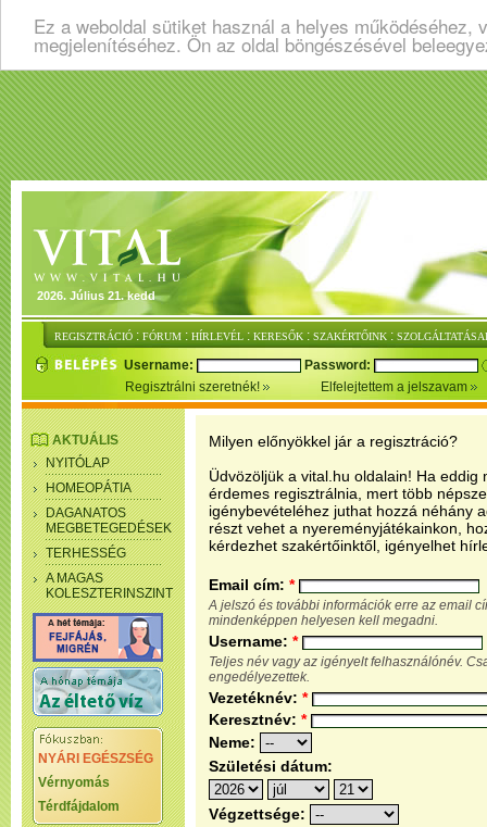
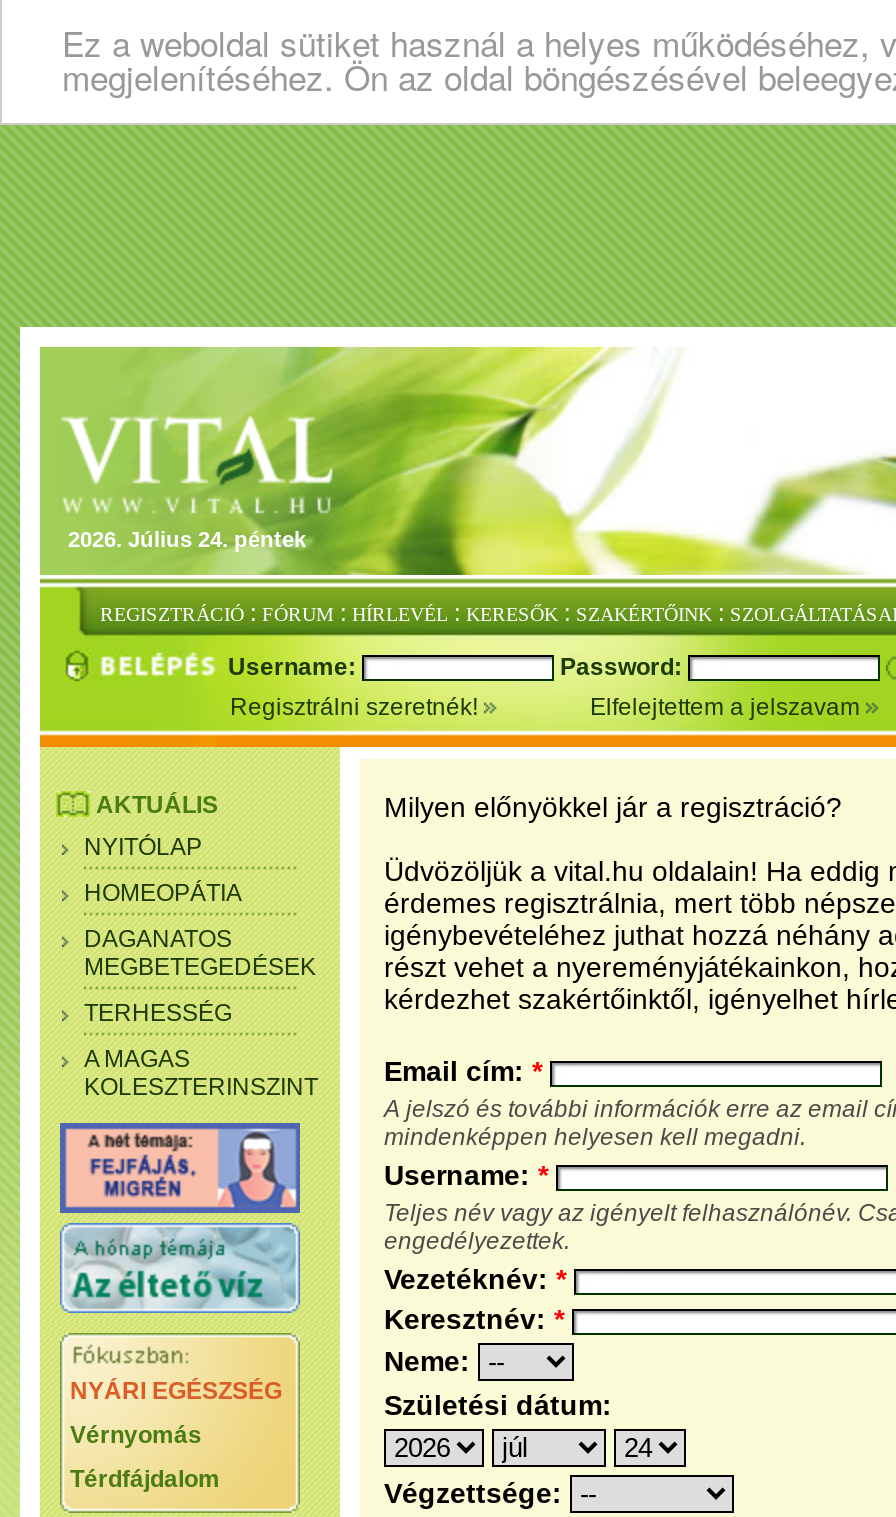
- 2026. Július 21. kedd
+ 2026. Július 24. péntek
